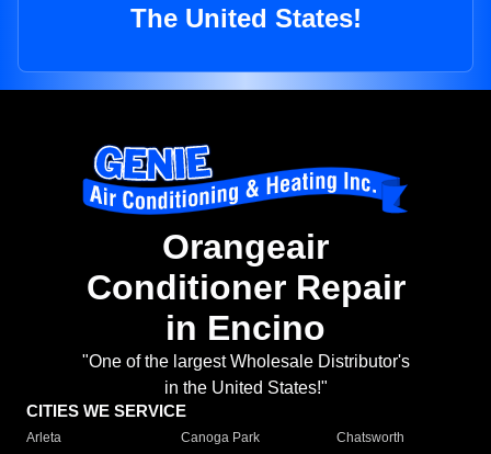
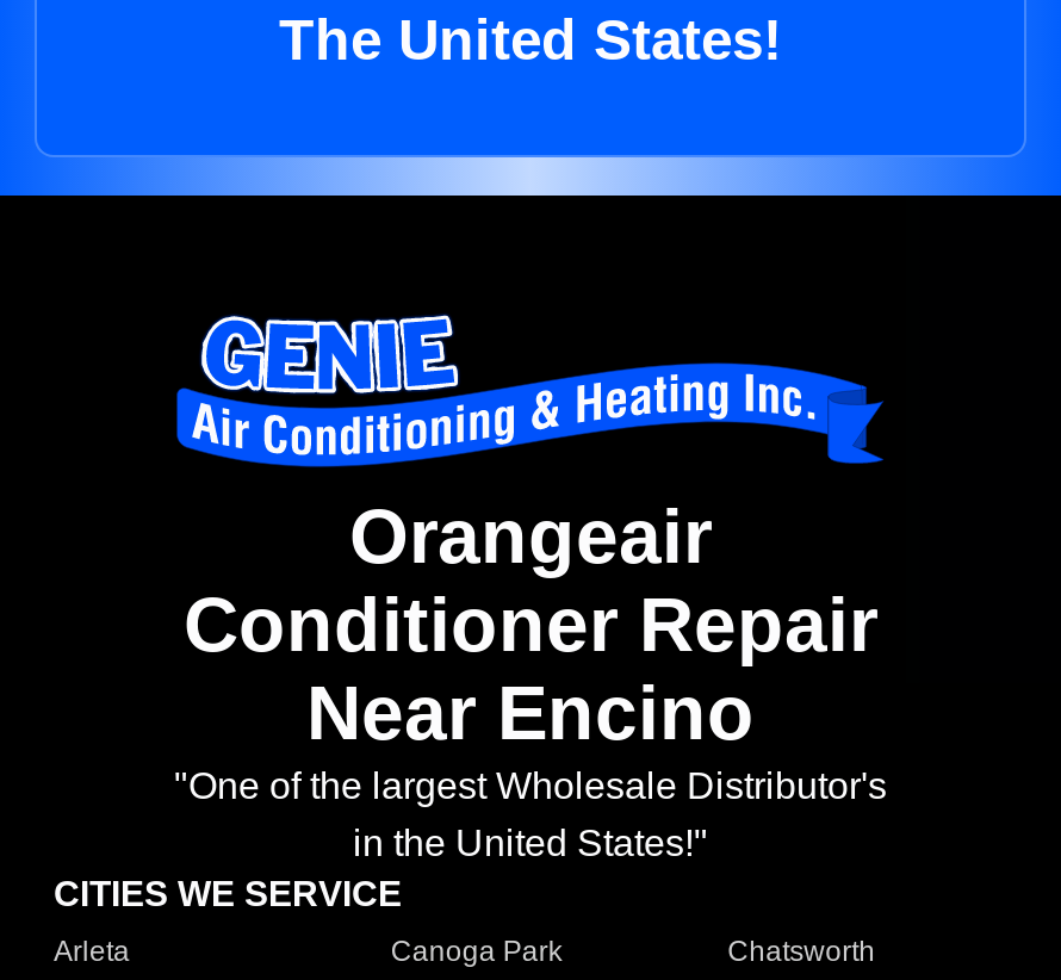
- in Encino
+ Near Encino
